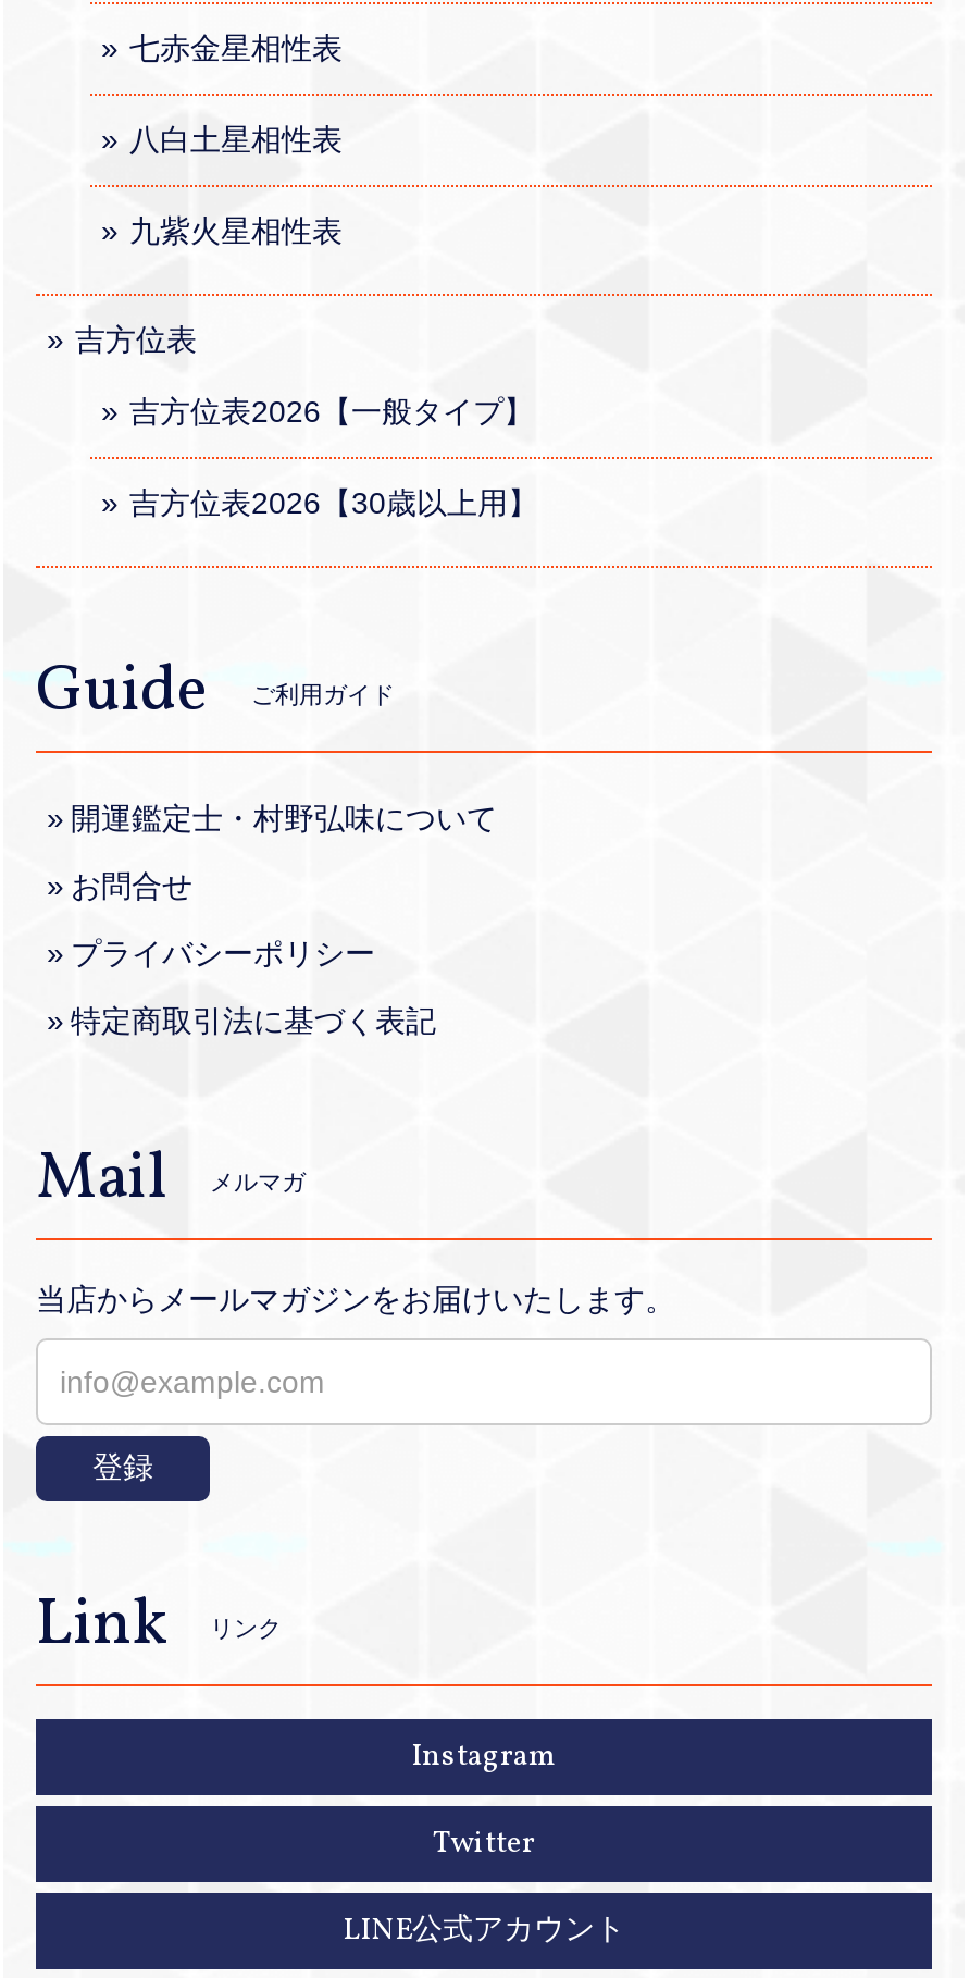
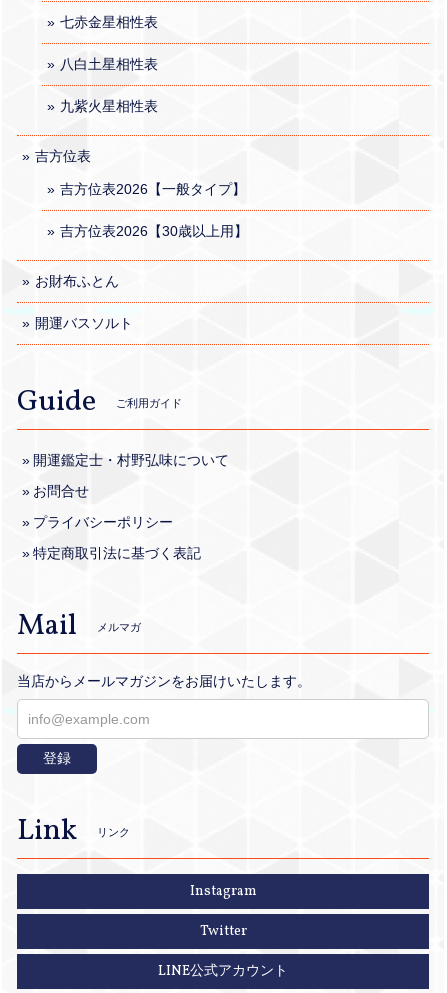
+ お財布ふとん
+ 開運バスソルト
